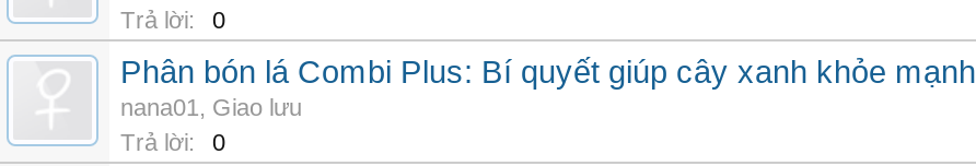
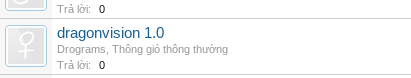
- Phân bón lá Combi Plus: Bí quyết giúp cây xanh khỏe mạnh
- nana01, Giao lưu
+ dragonvision 1.0
+ Drograms, Thông gió thông thường
